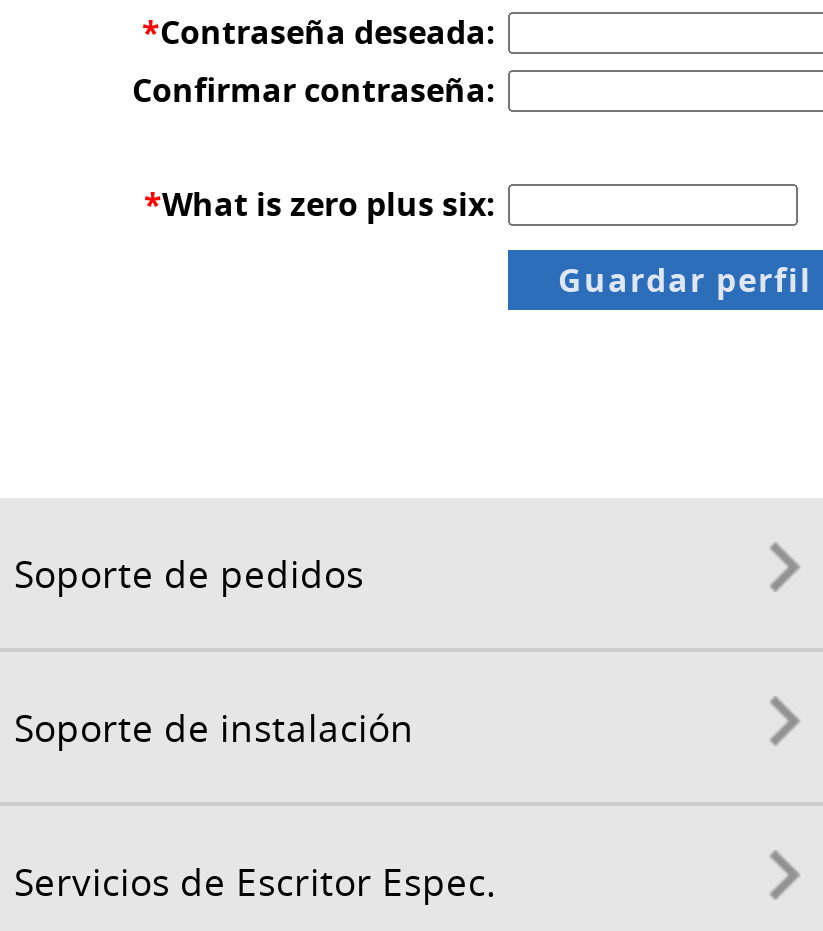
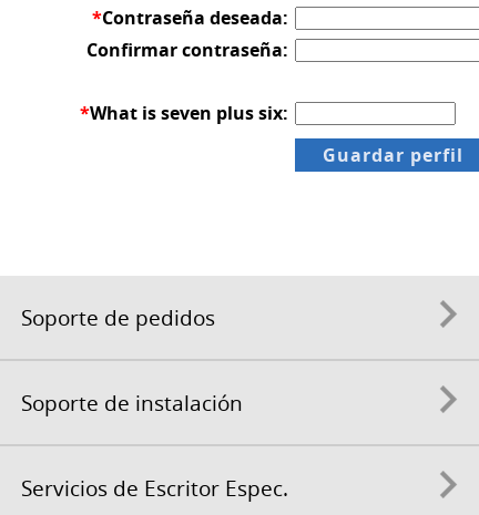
- *What is zero plus six:
+ *What is seven plus six:
